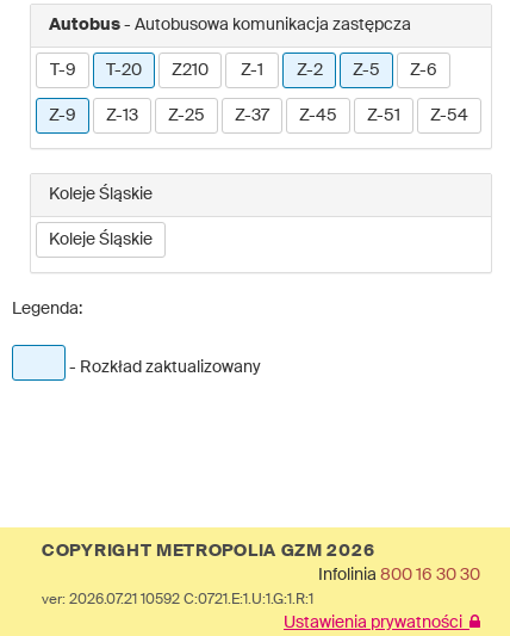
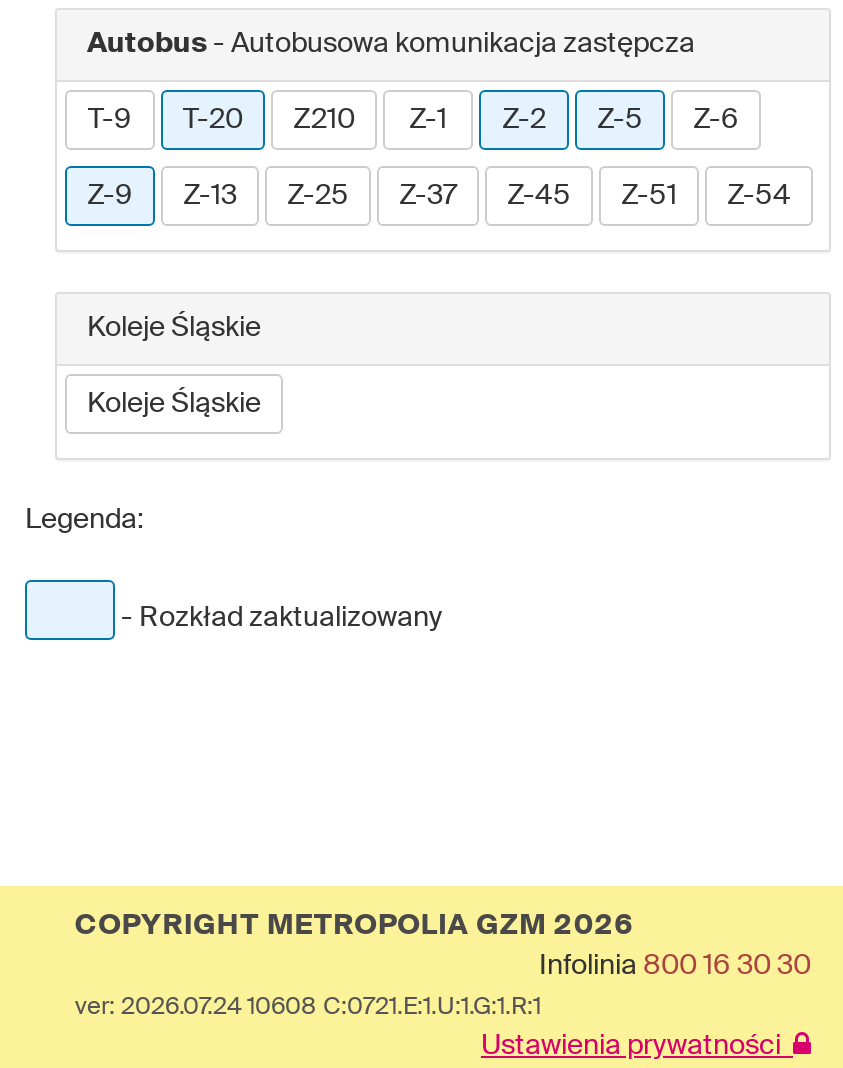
- ver: 2026.07.21 10592 C:0721.E:1.U:1.G:1.R:1
+ ver: 2026.07.24 10608 C:0721.E:1.U:1.G:1.R:1
